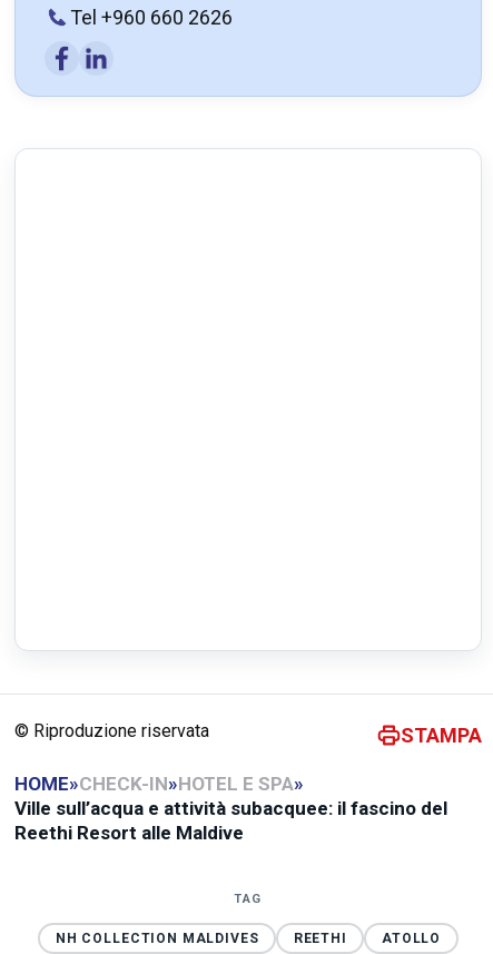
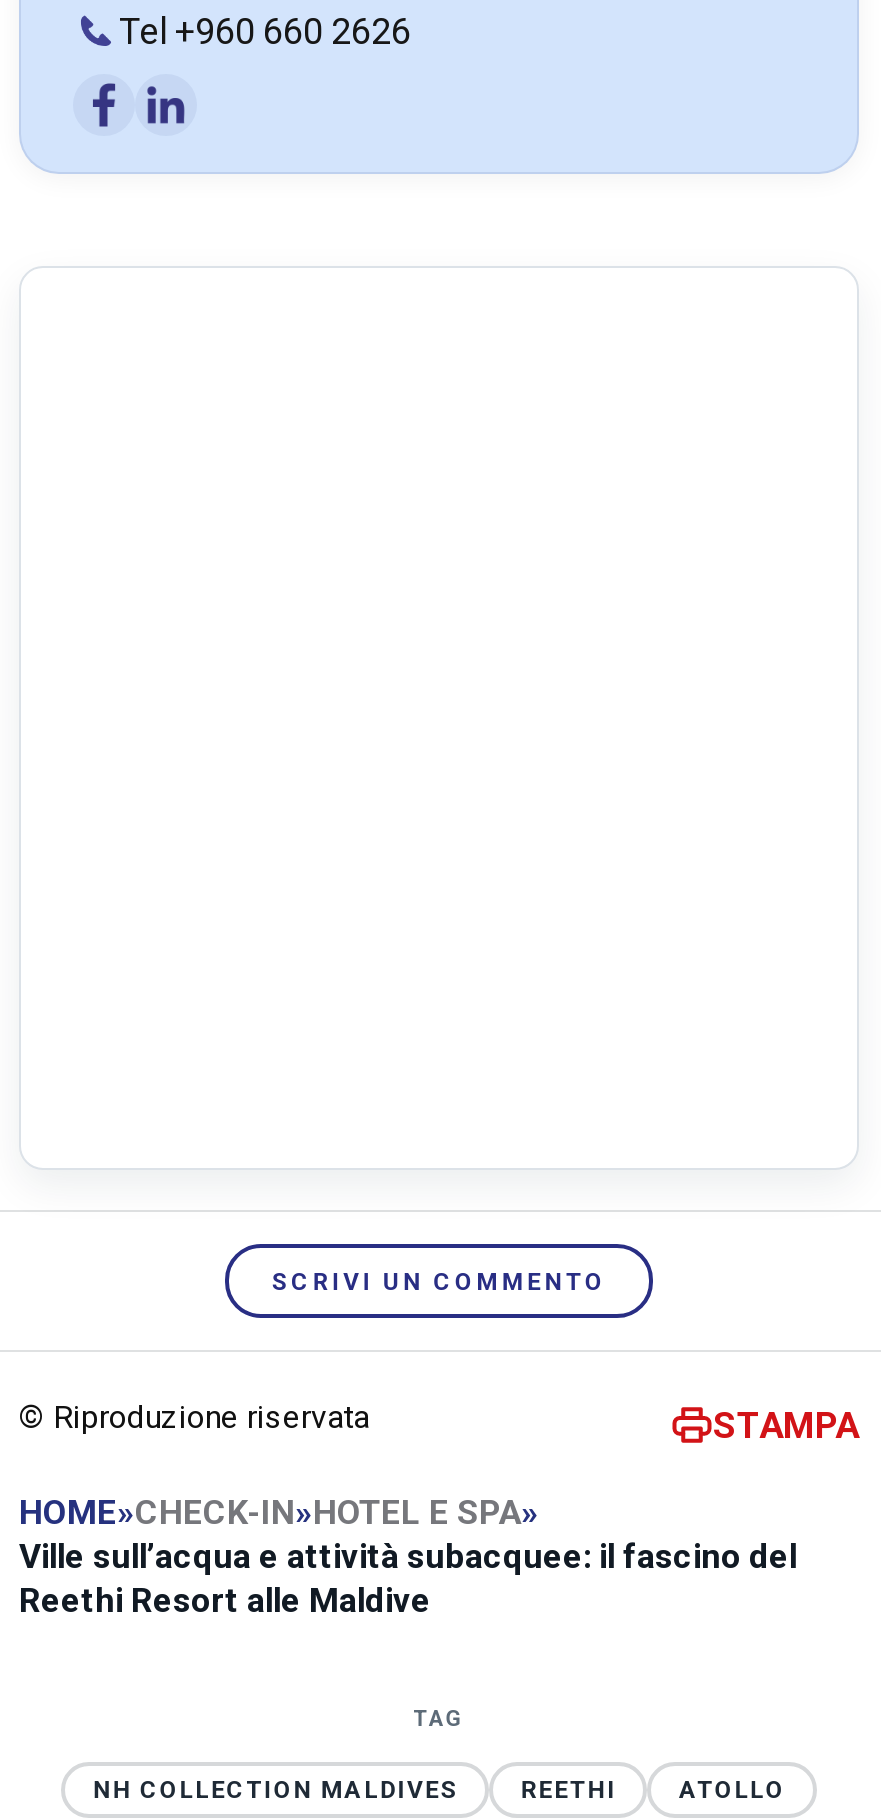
+ SCRIVI UN COMMENTO
